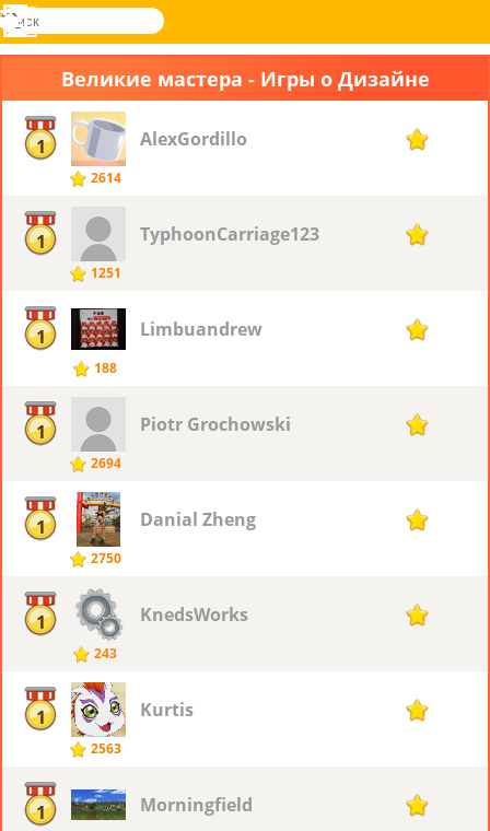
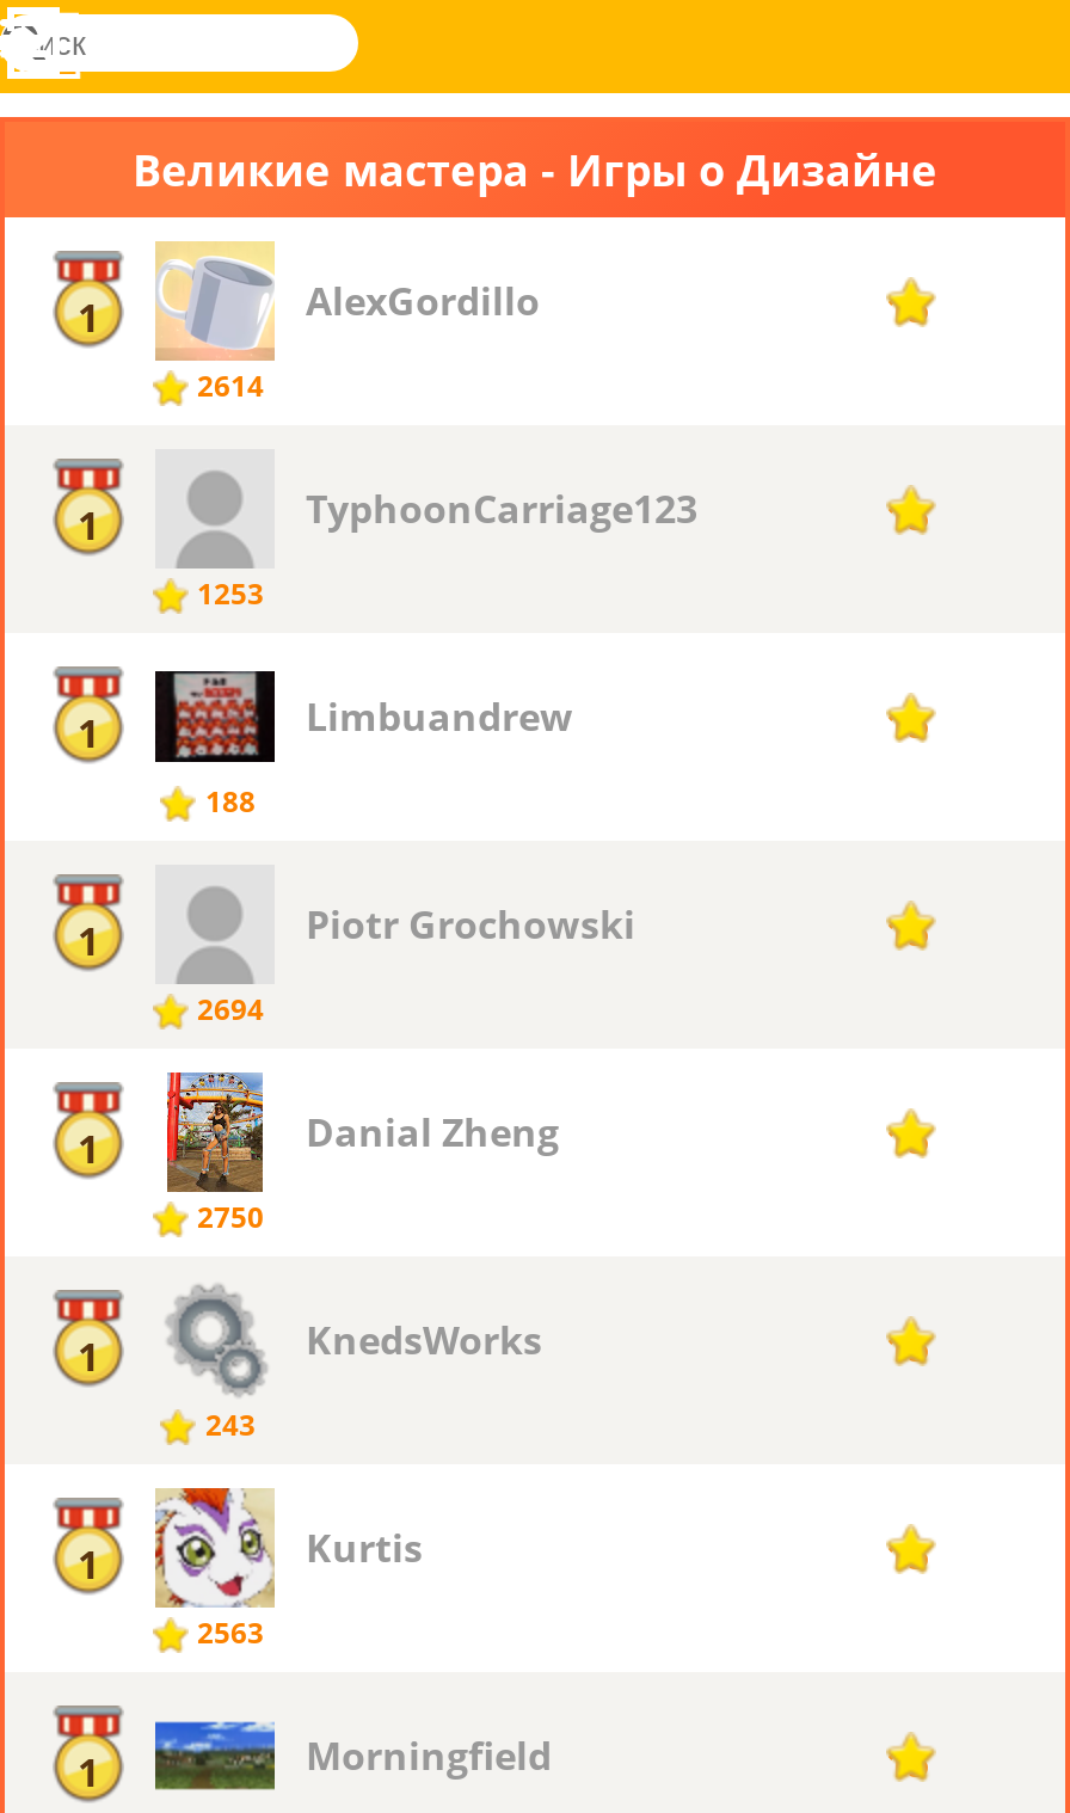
- 1251
+ 1253
